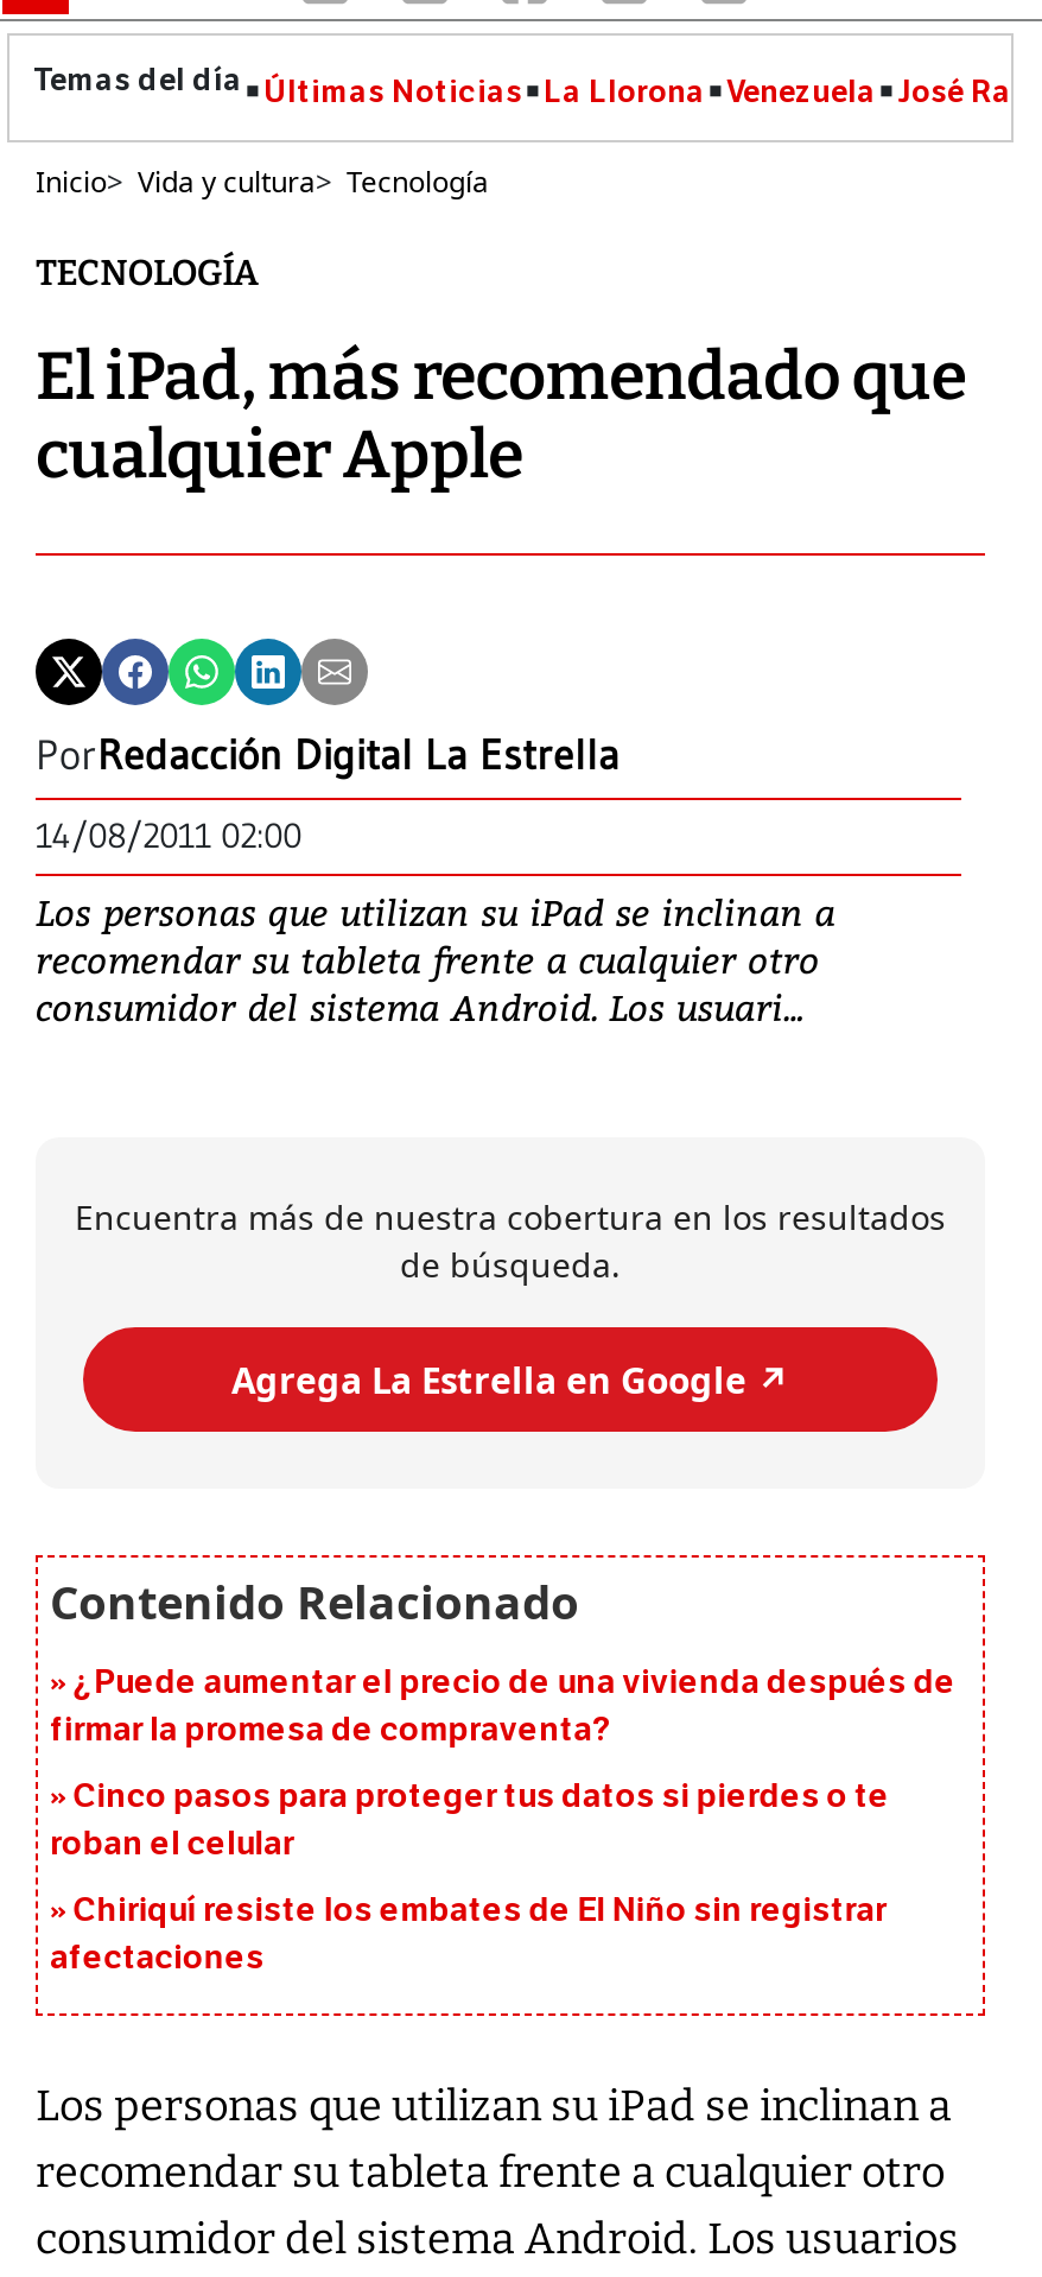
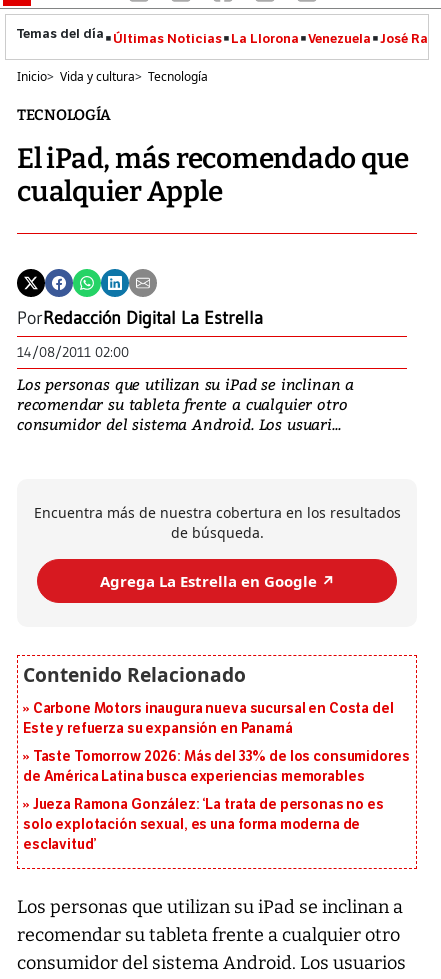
- ¿Puede aumentar el precio de una vivienda después de
- firmar la promesa de compraventa?
+ Carbone Motors inaugura nueva sucursal en Costa del
+ Este y refuerza su expansión en Panamá

- Cinco pasos para proteger tus datos si pierdes o te
- roban el celular
+ Taste Tomorrow 2026: Más del 33% de los consumidores
+ de América Latina busca experiencias memorables

- Chiriquí resiste los embates de El Niño sin registrar
- afectaciones
+ Jueza Ramona González: ‘La trata de personas no es
+ solo explotación sexual, es una forma moderna de
+ esclavitud’
